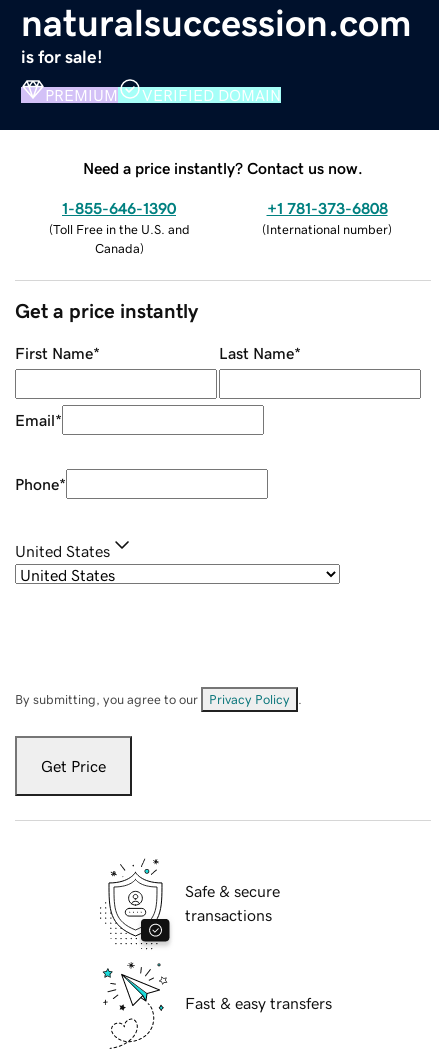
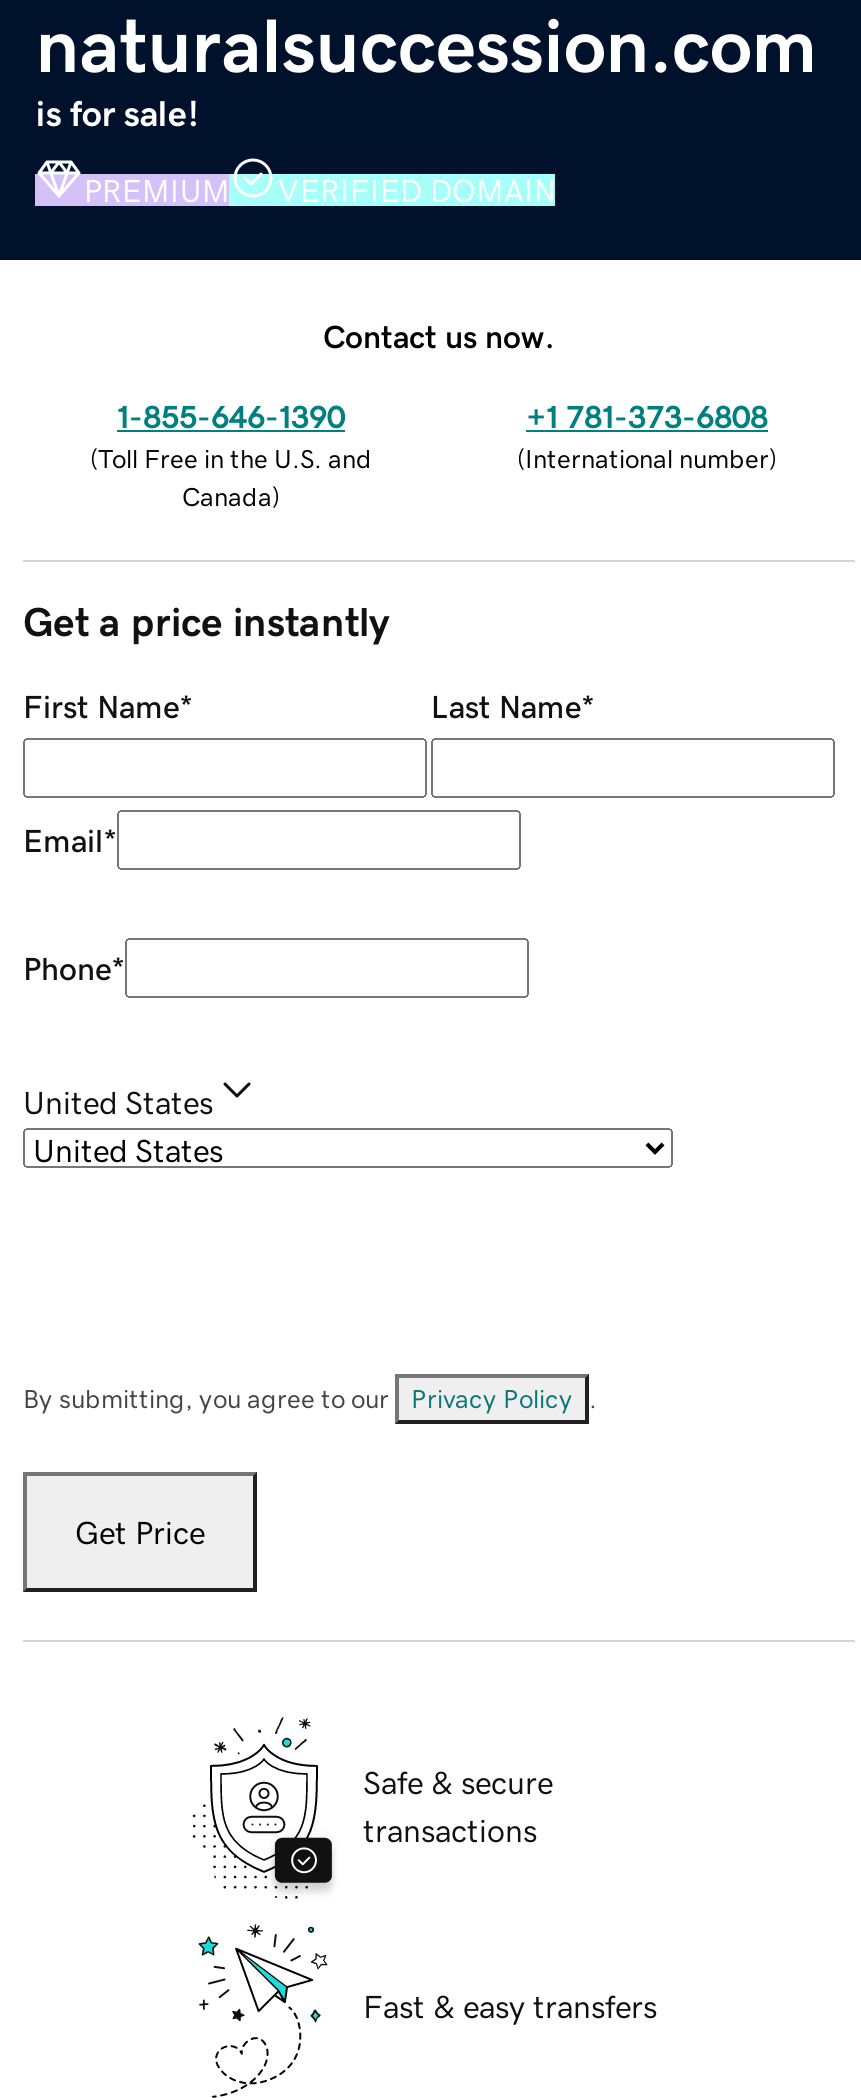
- Need a price instantly? Contact us now.
+ Contact us now.
